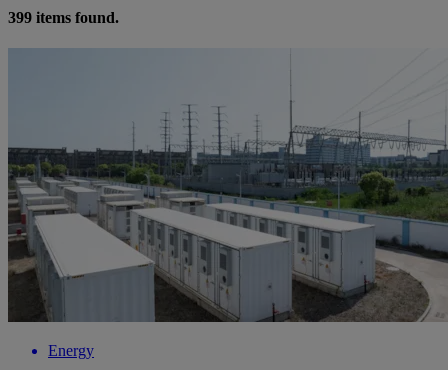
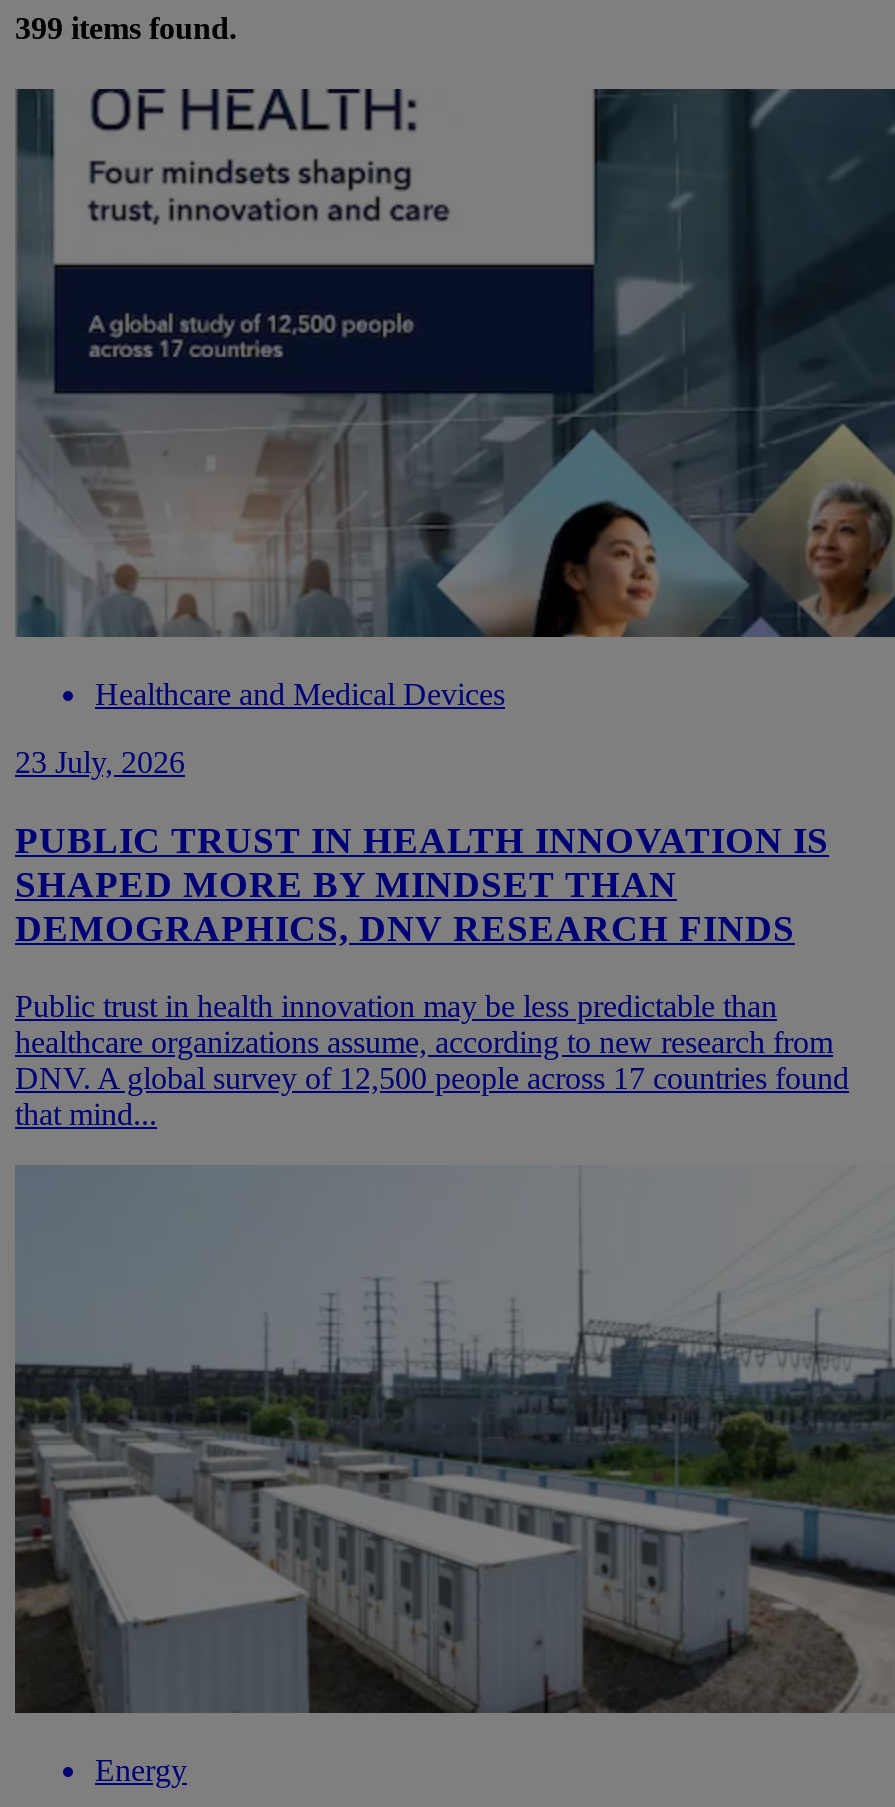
+ [image]
+ Healthcare and Medical Devices
+ 23 July, 2026
+ PUBLIC TRUST IN HEALTH INNOVATION IS
+ SHAPED MORE BY MINDSET THAN
+ DEMOGRAPHICS, DNV RESEARCH FINDS
+ Public trust in health innovation may be less predictable than
+ healthcare organizations assume, according to new research from
+ DNV. A global survey of 12,500 people across 17 countries found
+ that mind...
